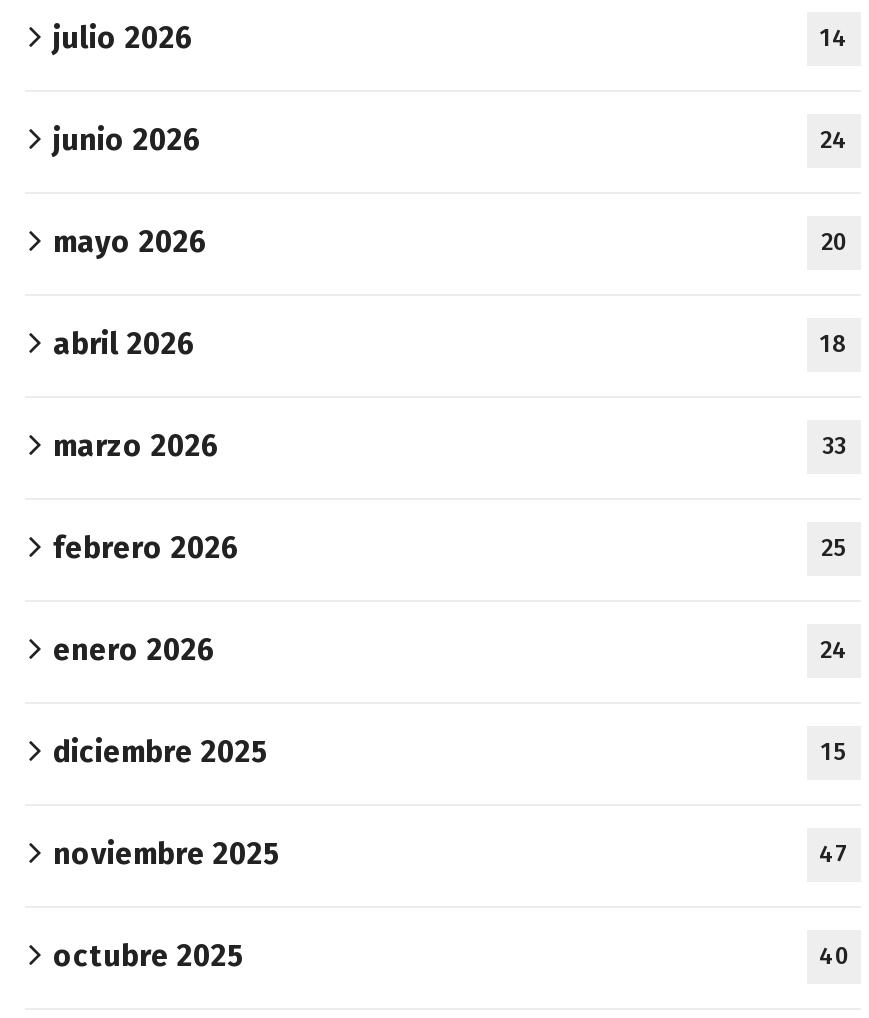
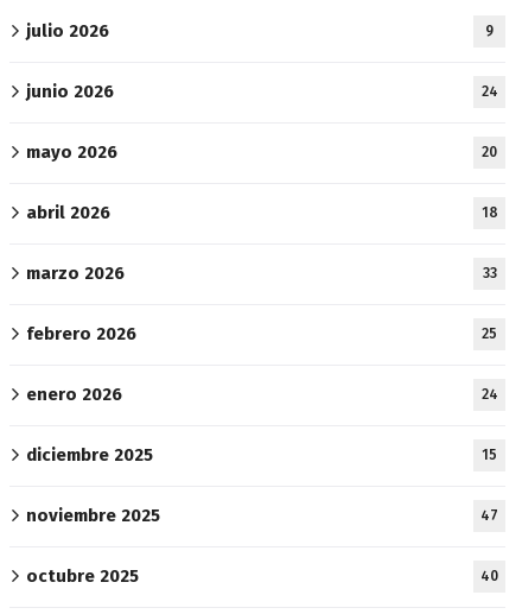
- 14
+ 9
